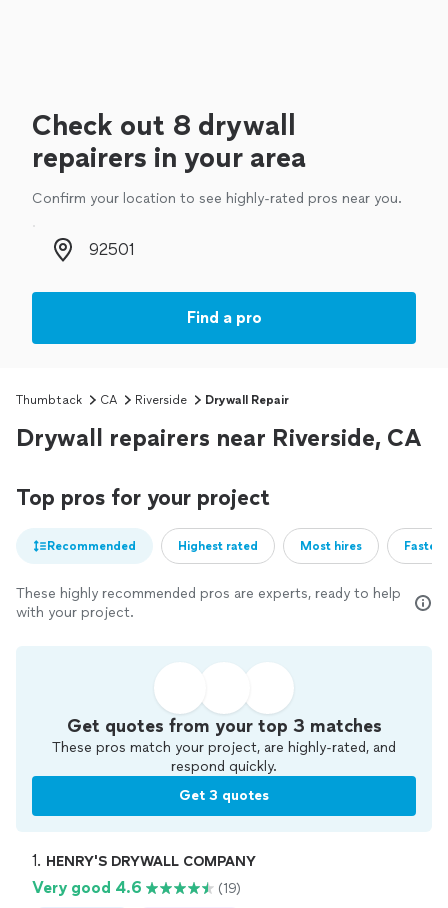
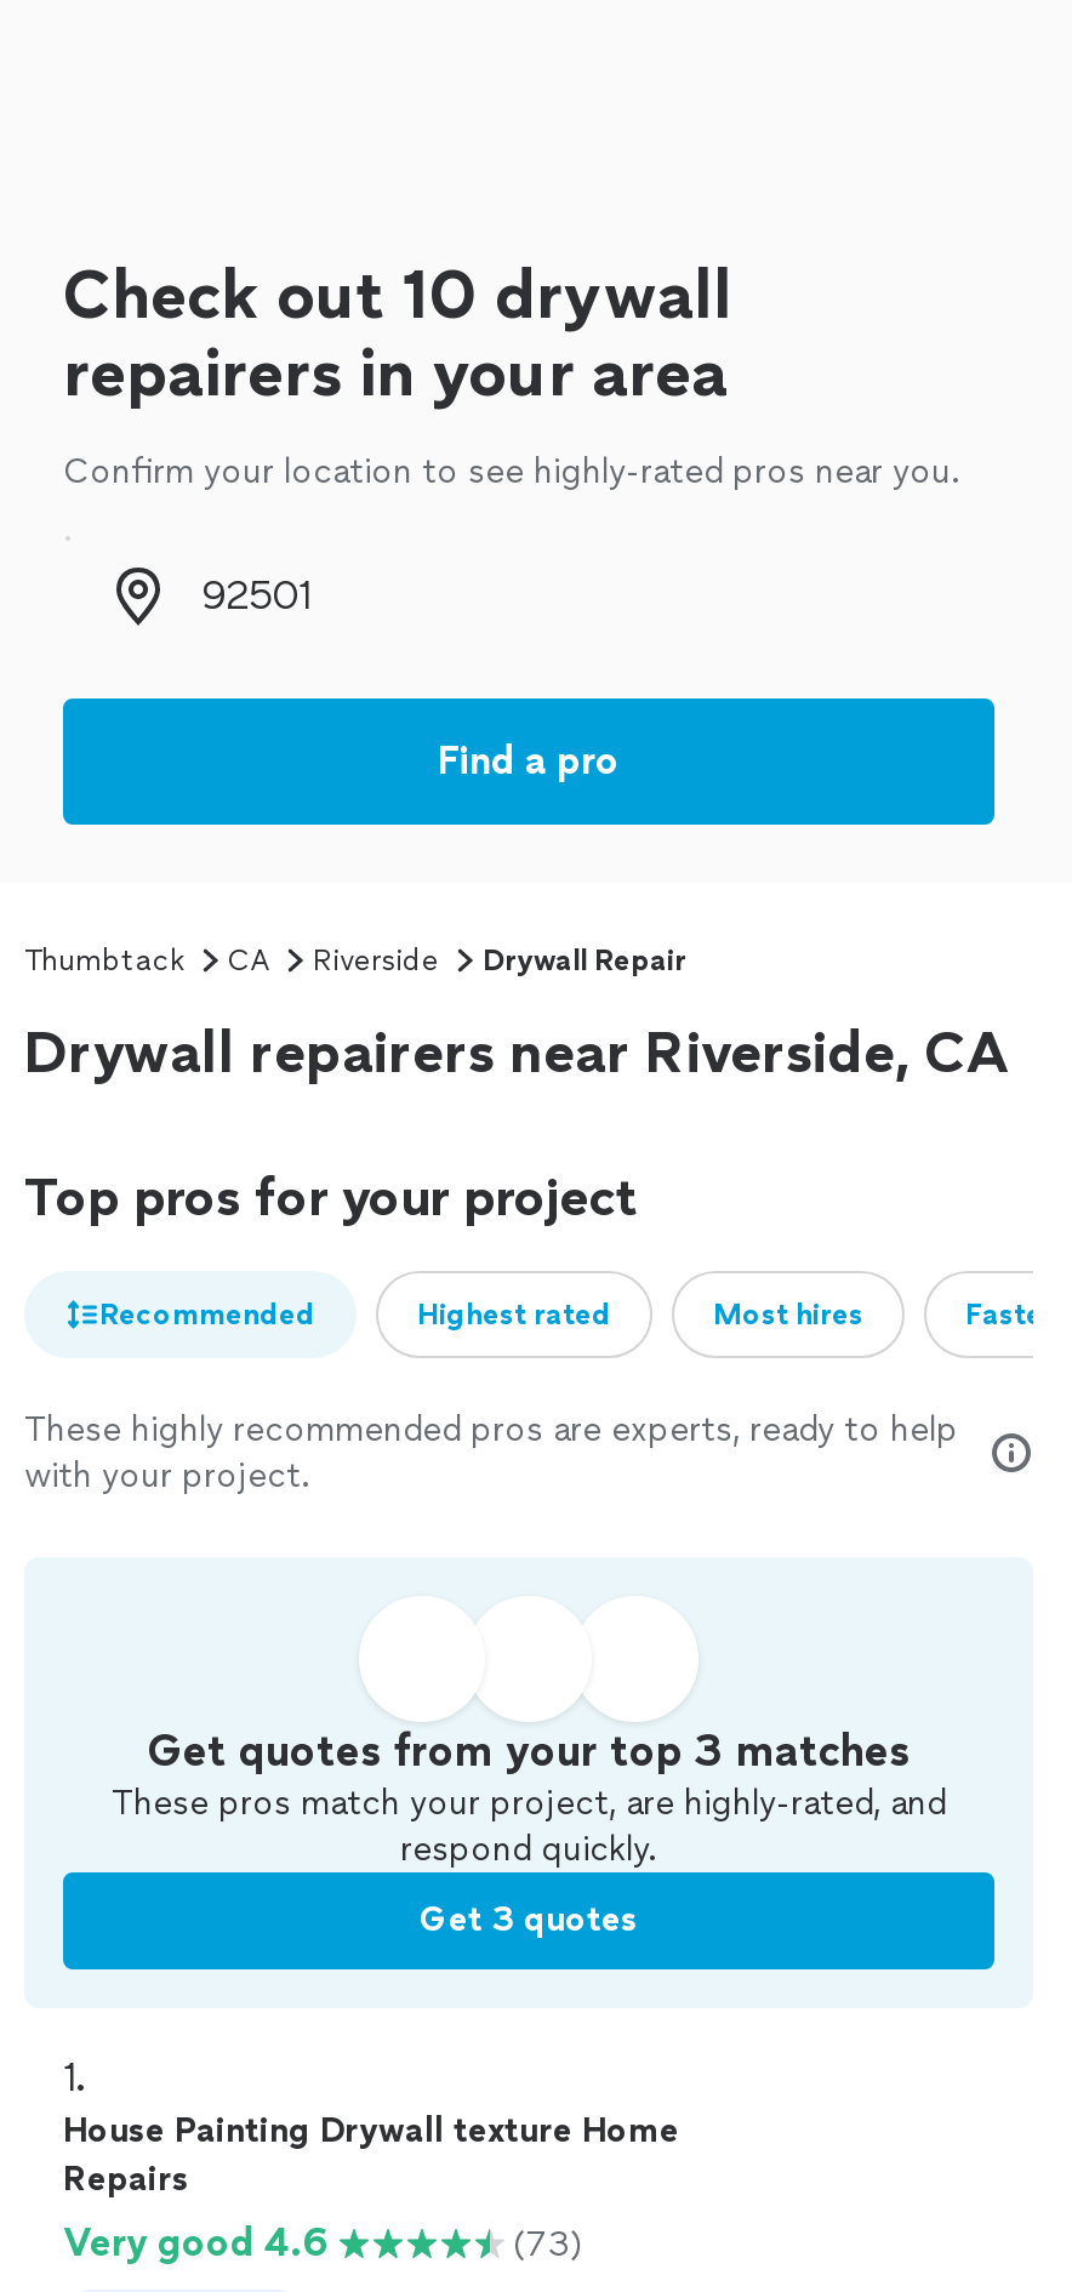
- Check out 8 drywall
+ Check out 10 drywall

- 1. HENRY'S DRYWALL COMPANY
+ 1.
+ House Painting Drywall texture Home
+ Repairs

- (19)
+ (73)
